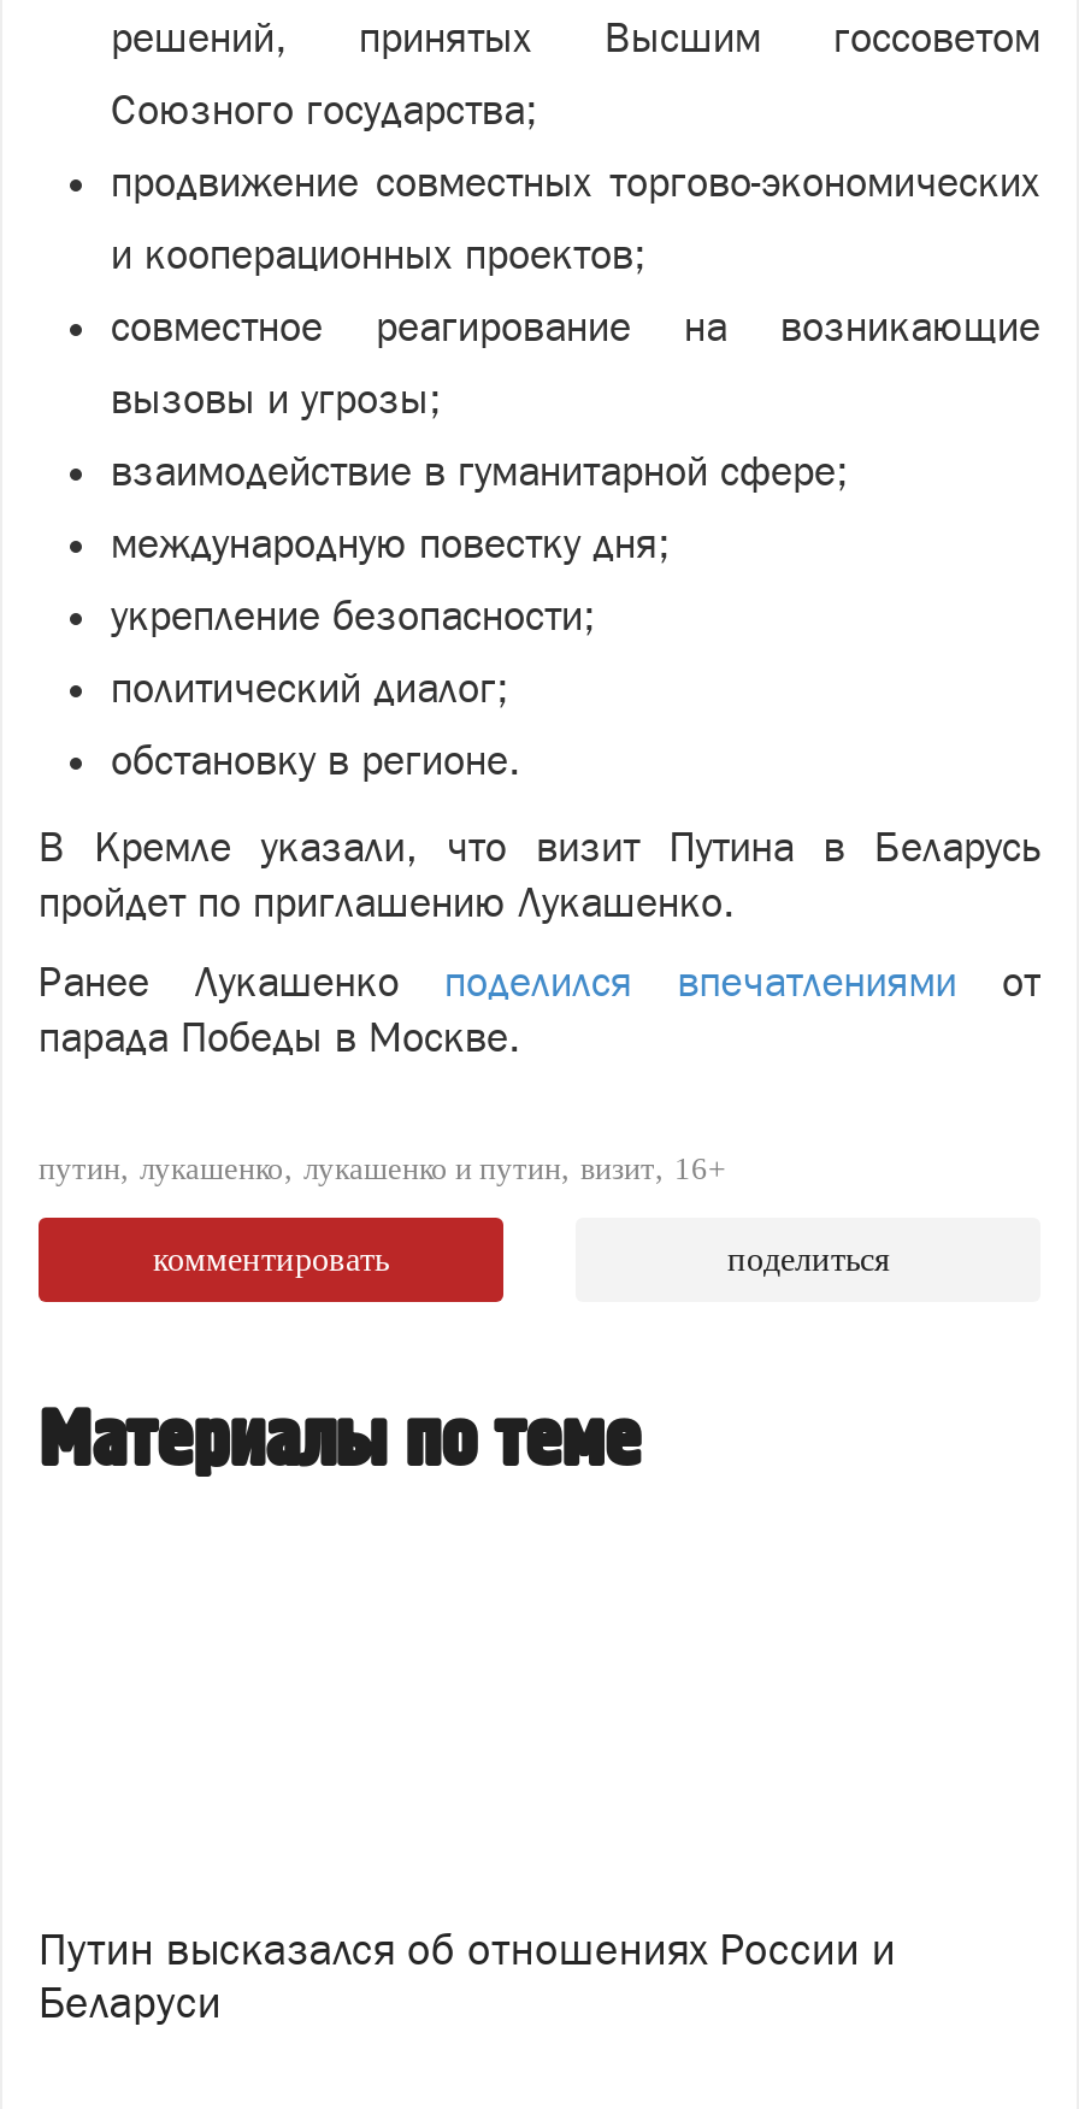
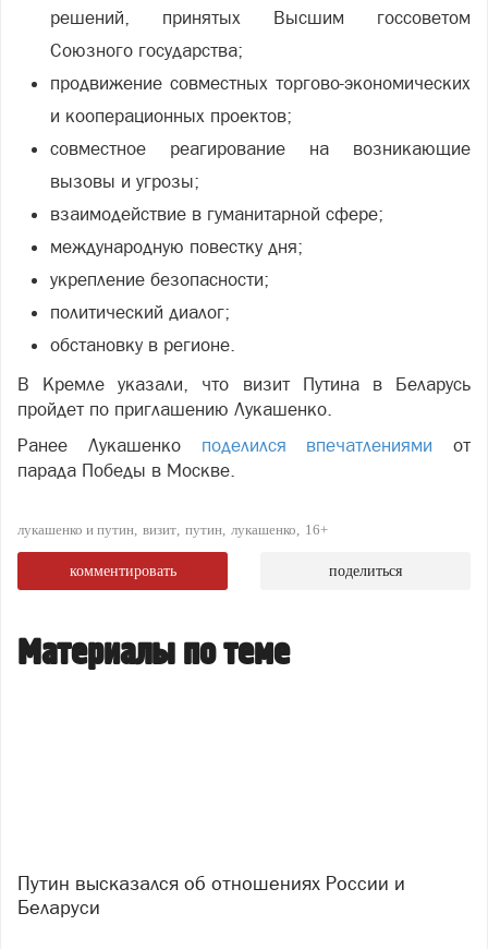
- путин лукашенко лукашенко и путин визит 16+
+ лукашенко и путин визит путин лукашенко 16+
